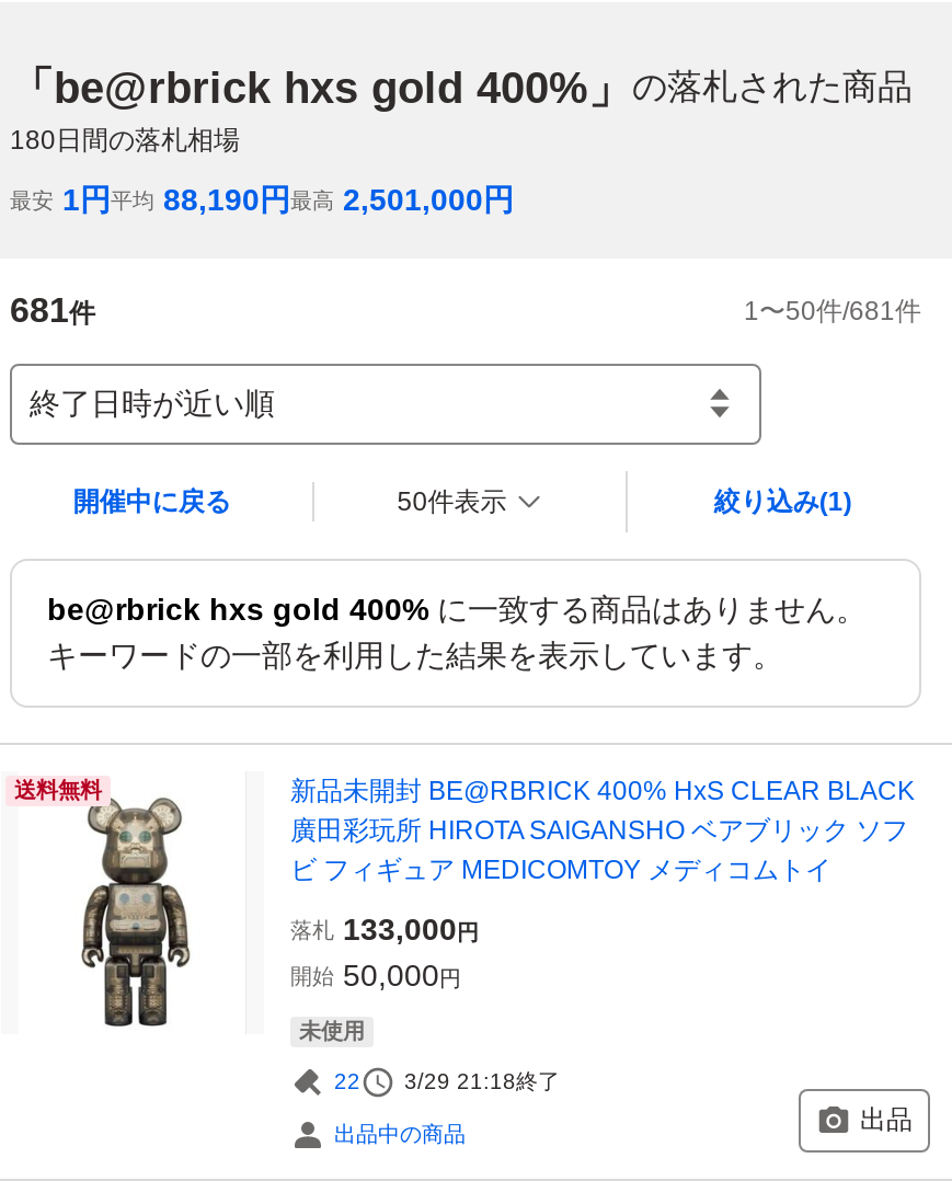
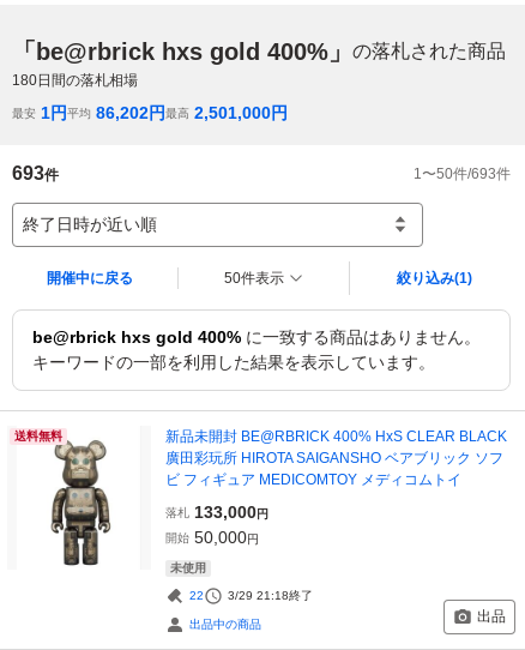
- 最安 1円平均 88,190円最高 2,501,000円
+ 最安 1円平均 86,202円最高 2,501,000円

- 681件
+ 693件

- 1〜50件/681件
+ 1〜50件/693件
